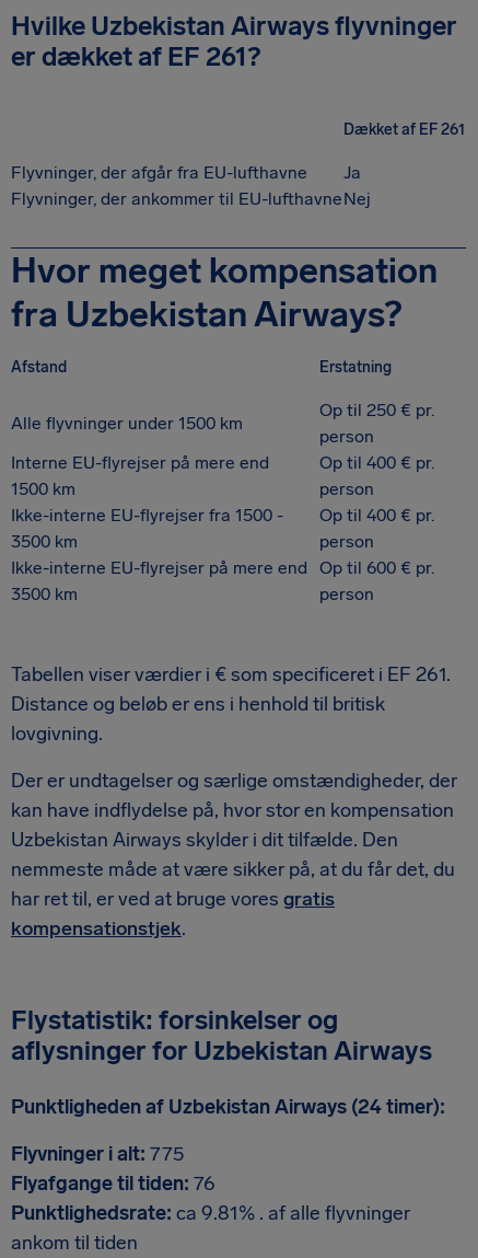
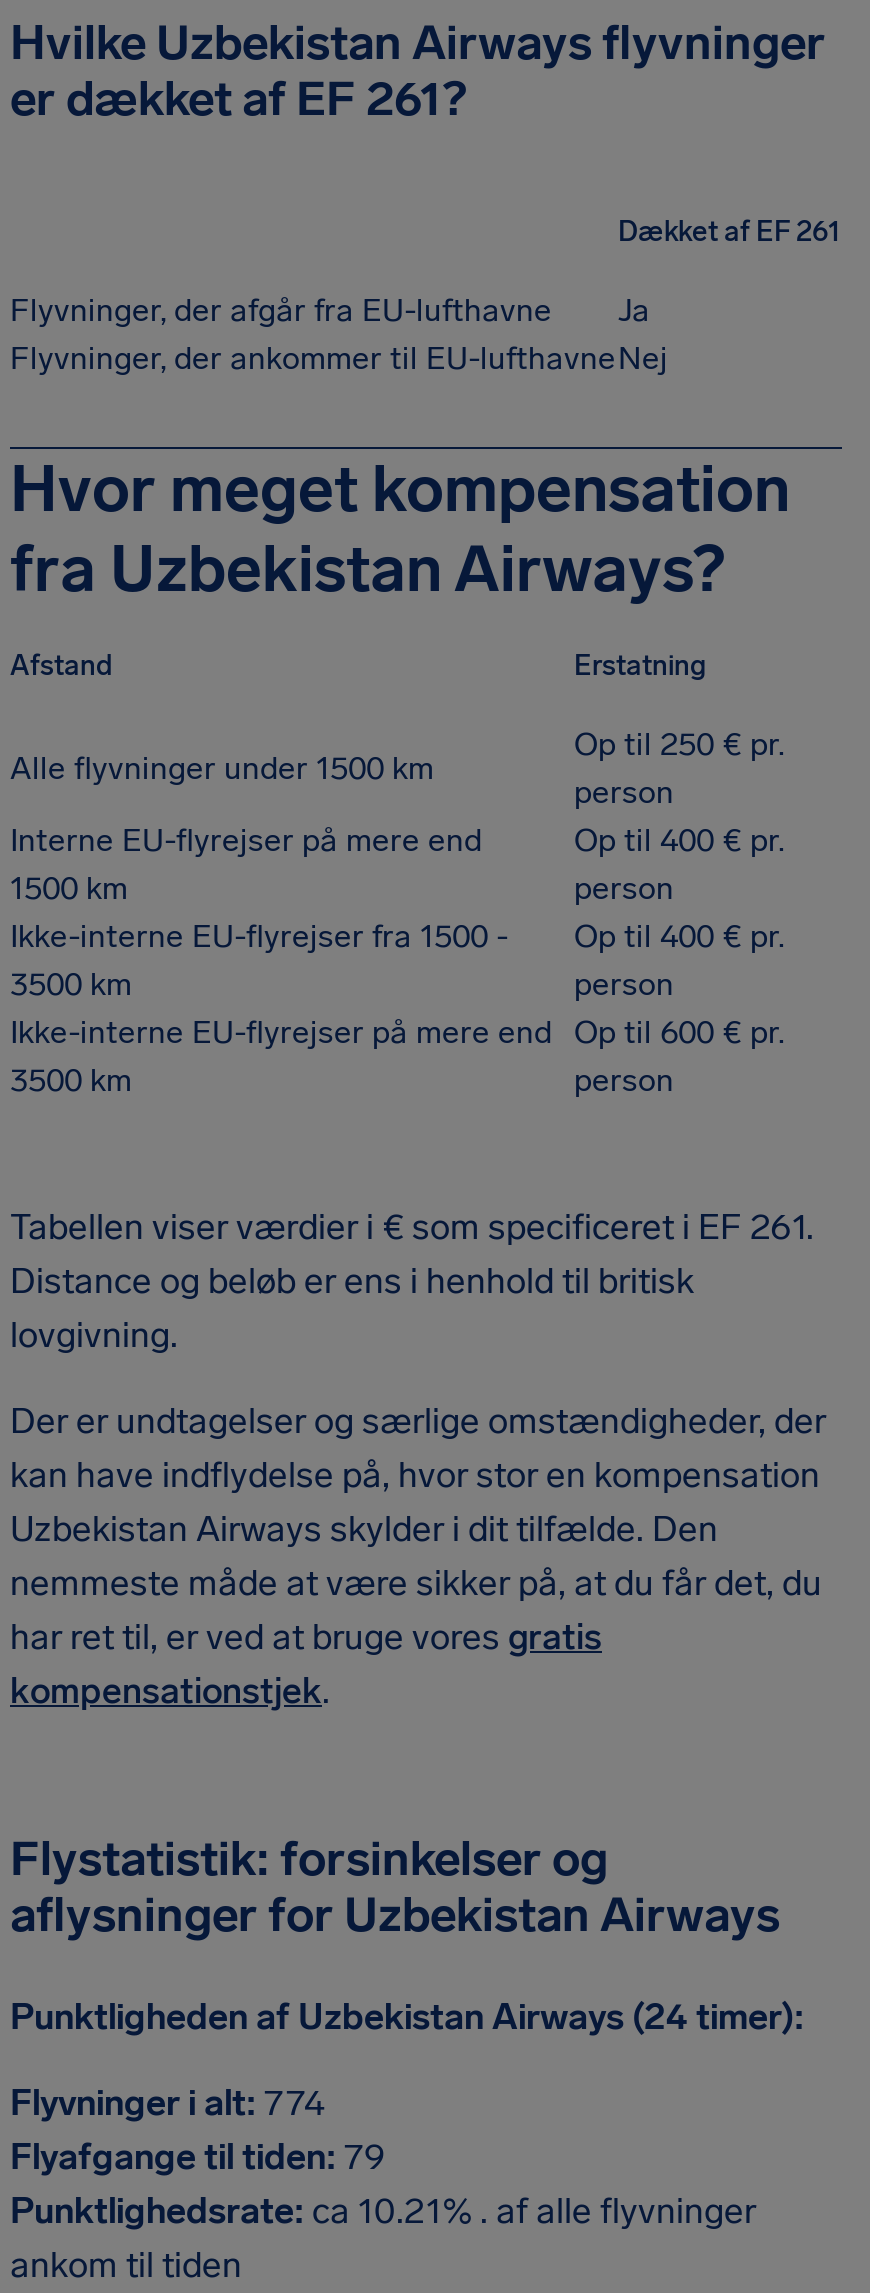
- Flyvninger i alt: 775
+ Flyvninger i alt: 774

- Flyafgange til tiden: 76
+ Flyafgange til tiden: 79

- Punktlighedsrate: ca 9.81% . af alle flyvninger
+ Punktlighedsrate: ca 10.21% . af alle flyvninger
